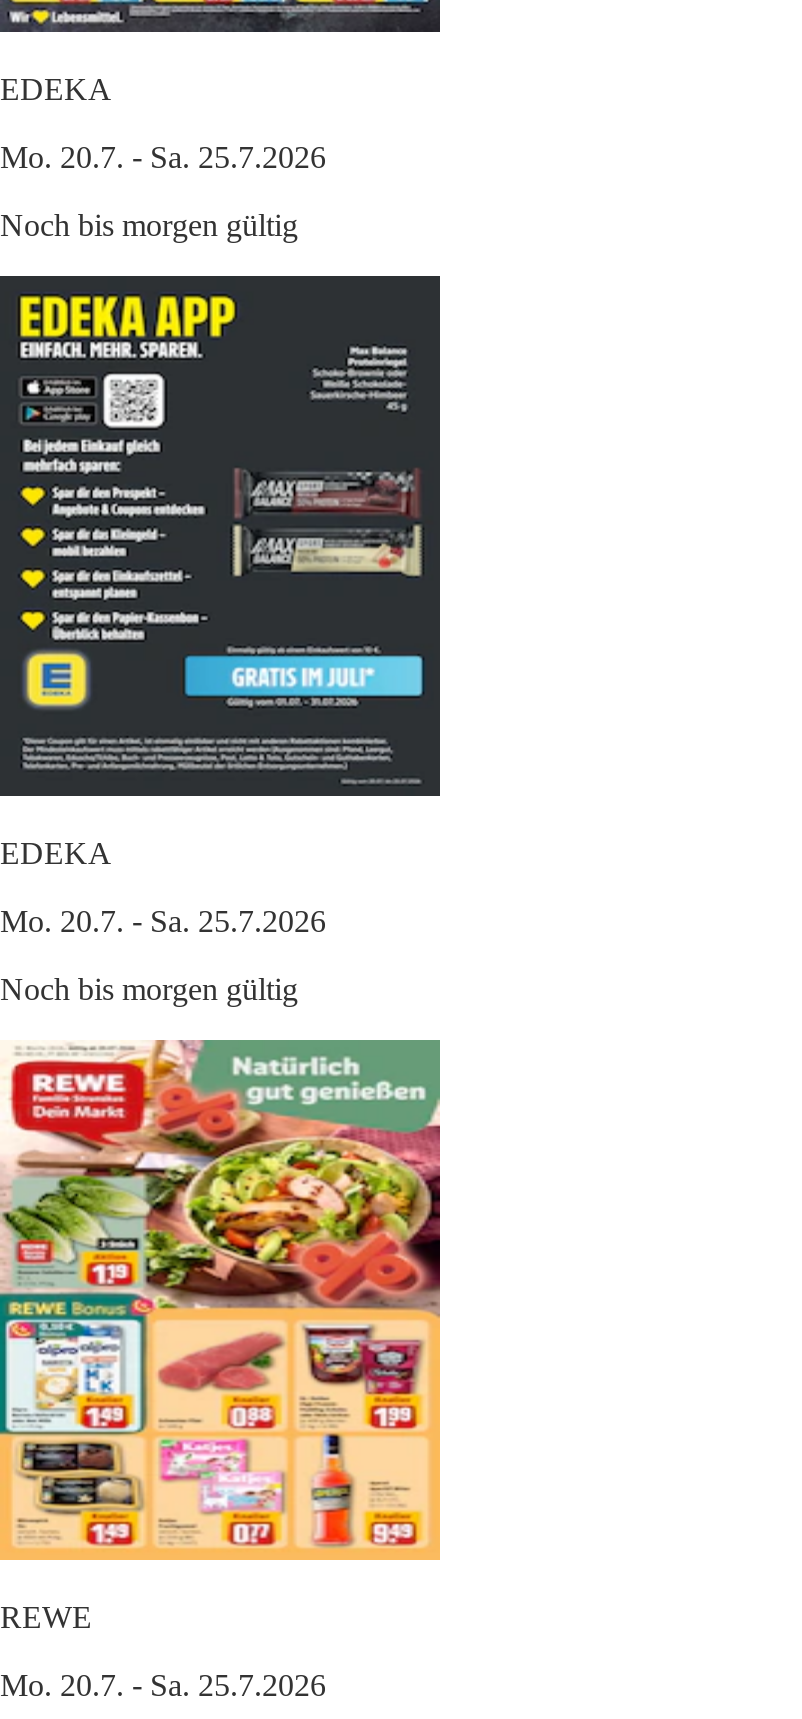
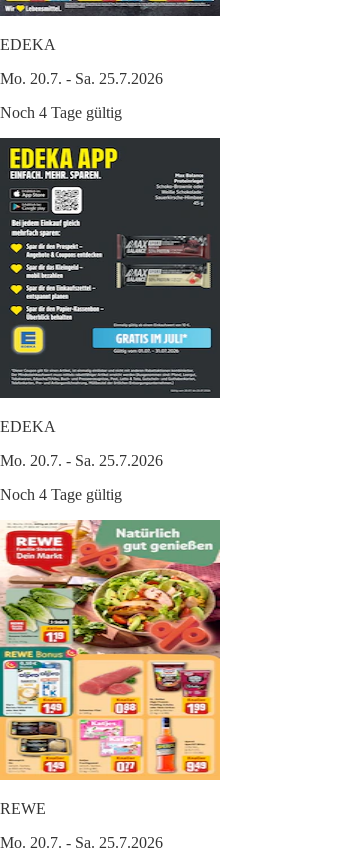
- Noch bis morgen gültig
+ Noch 4 Tage gültig

- Noch bis morgen gültig
+ Noch 4 Tage gültig
